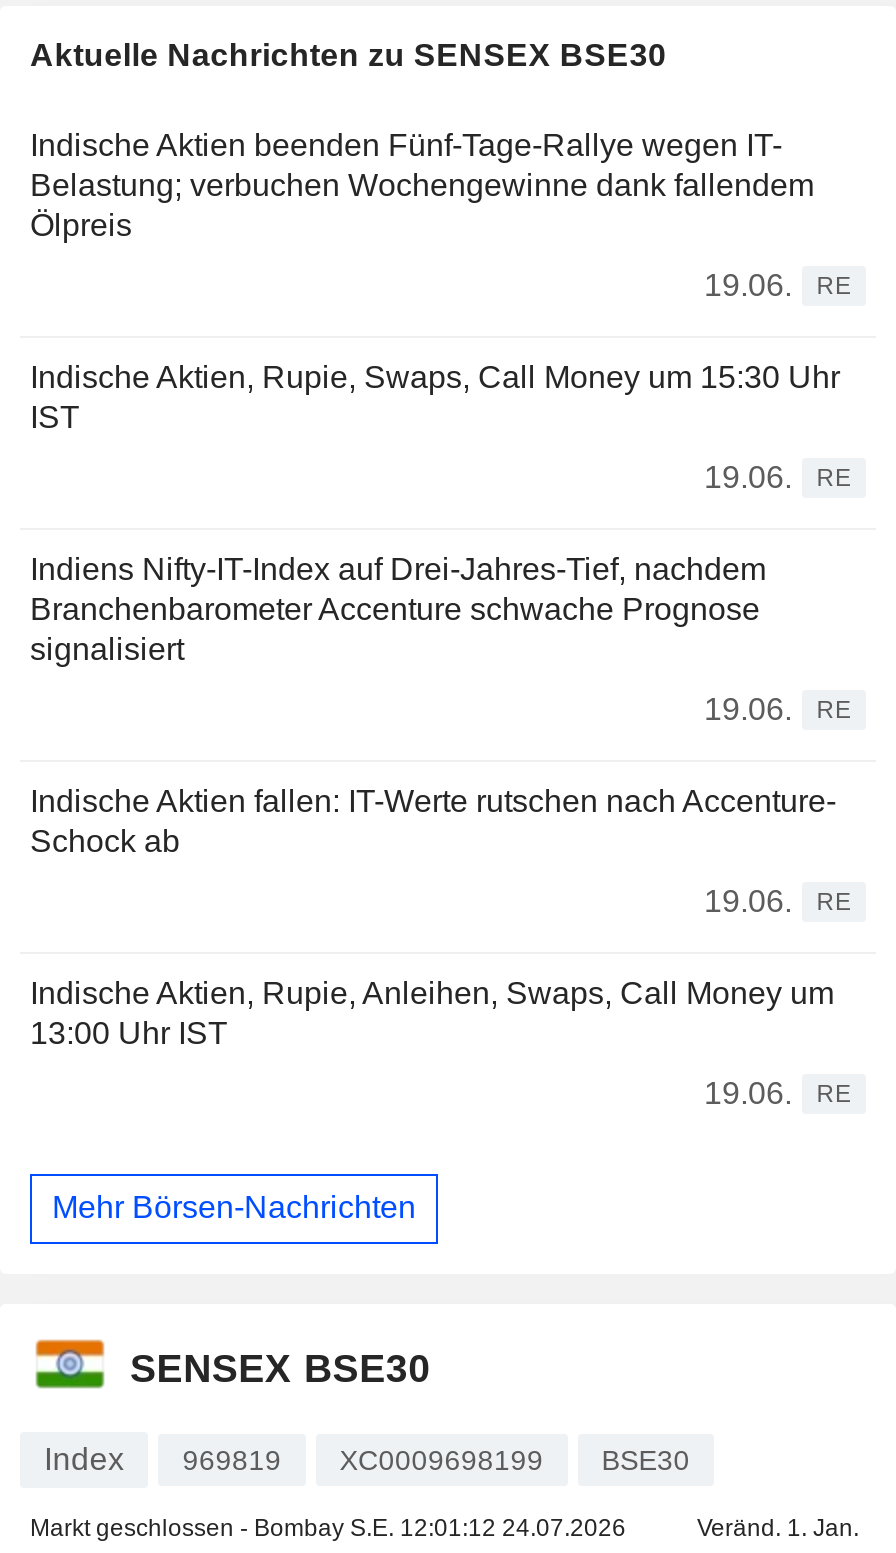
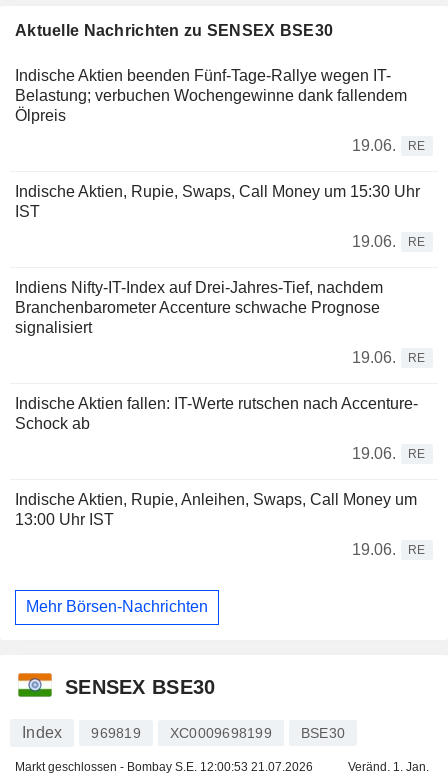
- Markt geschlossen - Bombay S.E. 12:01:12 24.07.2026
+ Markt geschlossen - Bombay S.E. 12:00:53 21.07.2026
